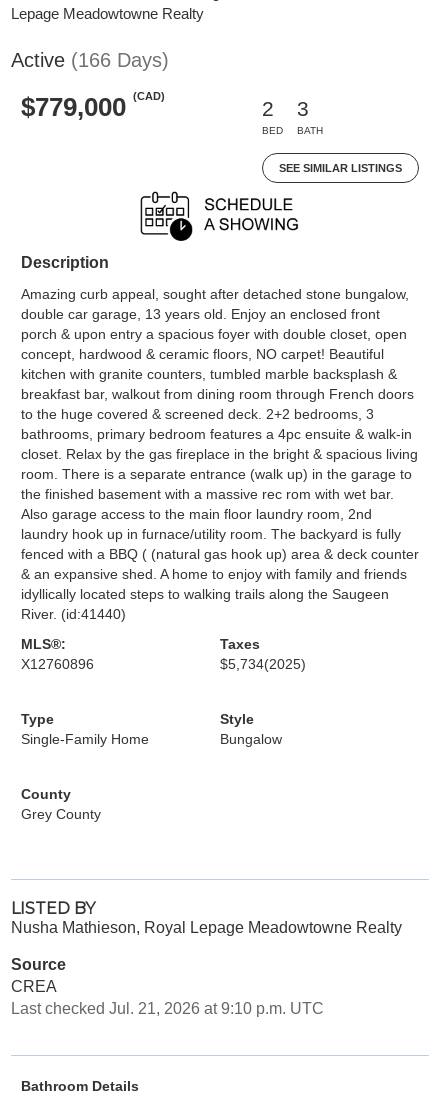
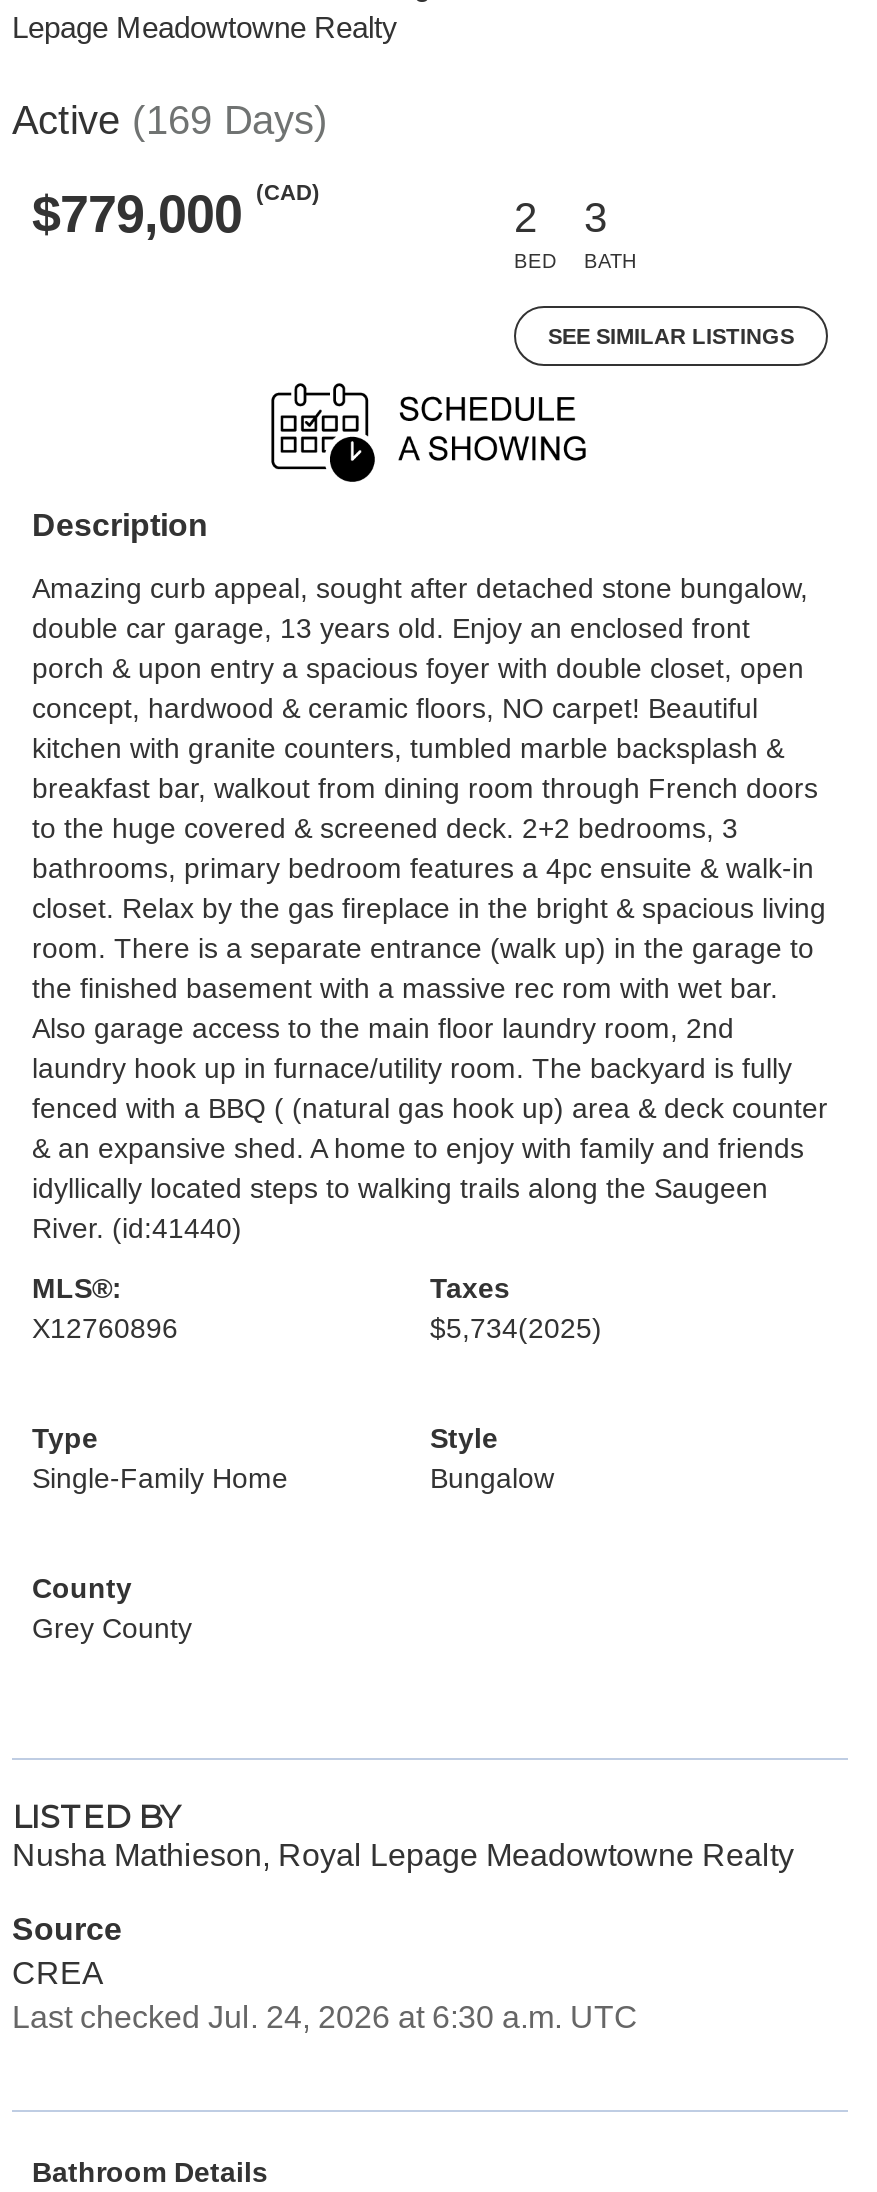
- Active (166 Days)
+ Active (169 Days)

- Last checked Jul. 21, 2026 at 9:10 p.m. UTC
+ Last checked Jul. 24, 2026 at 6:30 a.m. UTC
